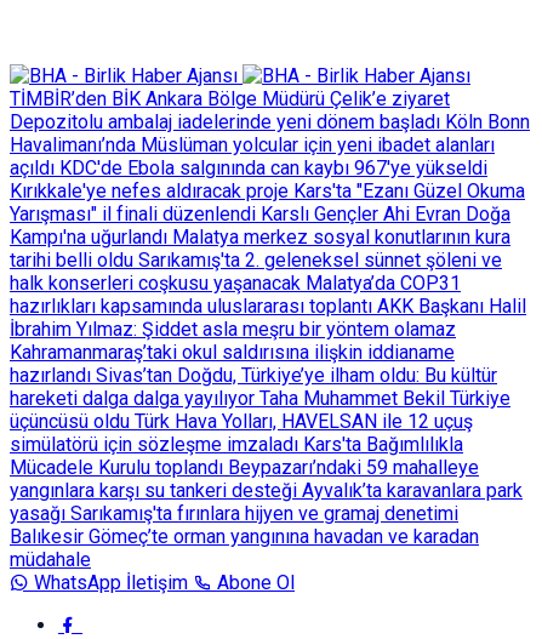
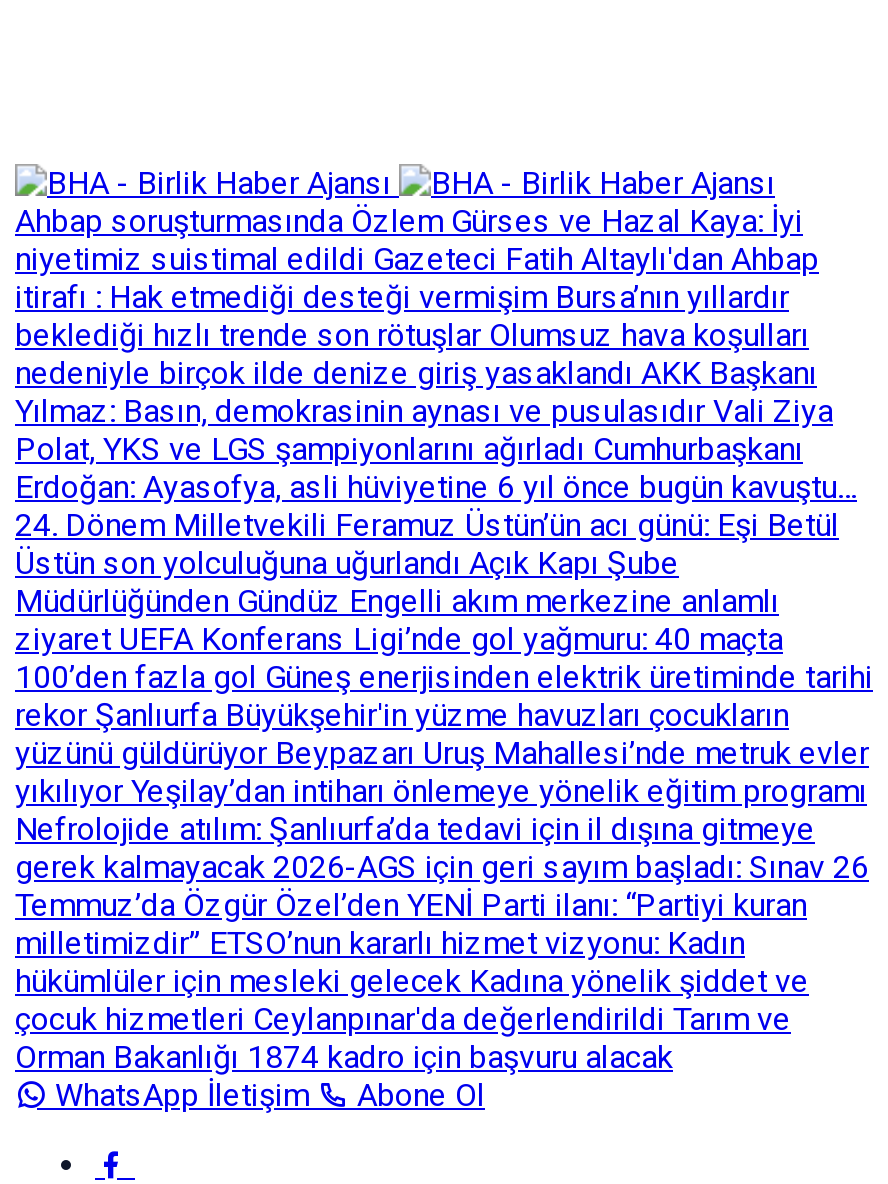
- TİMBİR’den BİK Ankara Bölge Müdürü Çelik’e ziyaret
- Depozitolu ambalaj iadelerinde yeni dönem başladı Köln Bonn
- Havalimanı’nda Müslüman yolcular için yeni ibadet alanları
- açıldı KDC'de Ebola salgınında can kaybı 967'ye yükseldi
- Kırıkkale'ye nefes aldıracak proje Kars'ta "Ezanı Güzel Okuma
- Yarışması" il finali düzenlendi Karslı Gençler Ahi Evran Doğa
- Kampı'na uğurlandı Malatya merkez sosyal konutlarının kura
- tarihi belli oldu Sarıkamış'ta 2. geleneksel sünnet şöleni ve
- halk konserleri coşkusu yaşanacak Malatya’da COP31
- hazırlıkları kapsamında uluslararası toplantı AKK Başkanı Halil
- İbrahim Yılmaz: Şiddet asla meşru bir yöntem olamaz
- Kahramanmaraş’taki okul saldırısına ilişkin iddianame
- hazırlandı Sivas’tan Doğdu, Türkiye’ye ilham oldu: Bu kültür
- hareketi dalga dalga yayılıyor Taha Muhammet Bekil Türkiye
- üçüncüsü oldu Türk Hava Yolları, HAVELSAN ile 12 uçuş
- simülatörü için sözleşme imzaladı Kars'ta Bağımlılıkla
- Mücadele Kurulu toplandı Beypazarı’ndaki 59 mahalleye
- yangınlara karşı su tankeri desteği Ayvalık’ta karavanlara park
- yasağı Sarıkamış'ta fırınlara hijyen ve gramaj denetimi
- Balıkesir Gömeç’te orman yangınına havadan ve karadan
- müdahale
+ Ahbap soruşturmasında Özlem Gürses ve Hazal Kaya: İyi
+ niyetimiz suistimal edildi Gazeteci Fatih Altaylı'dan Ahbap
+ itirafı : Hak etmediği desteği vermişim Bursa’nın yıllardır
+ beklediği hızlı trende son rötuşlar Olumsuz hava koşulları
+ nedeniyle birçok ilde denize giriş yasaklandı AKK Başkanı
+ Yılmaz: Basın, demokrasinin aynası ve pusulasıdır Vali Ziya
+ Polat, YKS ve LGS şampiyonlarını ağırladı Cumhurbaşkanı
+ Erdoğan: Ayasofya, asli hüviyetine 6 yıl önce bugün kavuştu…
+ 24. Dönem Milletvekili Feramuz Üstün’ün acı günü: Eşi Betül
+ Üstün son yolculuğuna uğurlandı Açık Kapı Şube
+ Müdürlüğünden Gündüz Engelli akım merkezine anlamlı
+ ziyaret UEFA Konferans Ligi’nde gol yağmuru: 40 maçta
+ 100’den fazla gol Güneş enerjisinden elektrik üretiminde tarihi
+ rekor Şanlıurfa Büyükşehir'in yüzme havuzları çocukların
+ yüzünü güldürüyor Beypazarı Uruş Mahallesi’nde metruk evler
+ yıkılıyor Yeşilay’dan intiharı önlemeye yönelik eğitim programı
+ Nefrolojide atılım: Şanlıurfa’da tedavi için il dışına gitmeye
+ gerek kalmayacak 2026-AGS için geri sayım başladı: Sınav 26
+ Temmuz’da Özgür Özel’den YENİ Parti ilanı: “Partiyi kuran
+ milletimizdir” ETSO’nun kararlı hizmet vizyonu: Kadın
+ hükümlüler için mesleki gelecek Kadına yönelik şiddet ve
+ çocuk hizmetleri Ceylanpınar'da değerlendirildi Tarım ve
+ Orman Bakanlığı 1874 kadro için başvuru alacak
